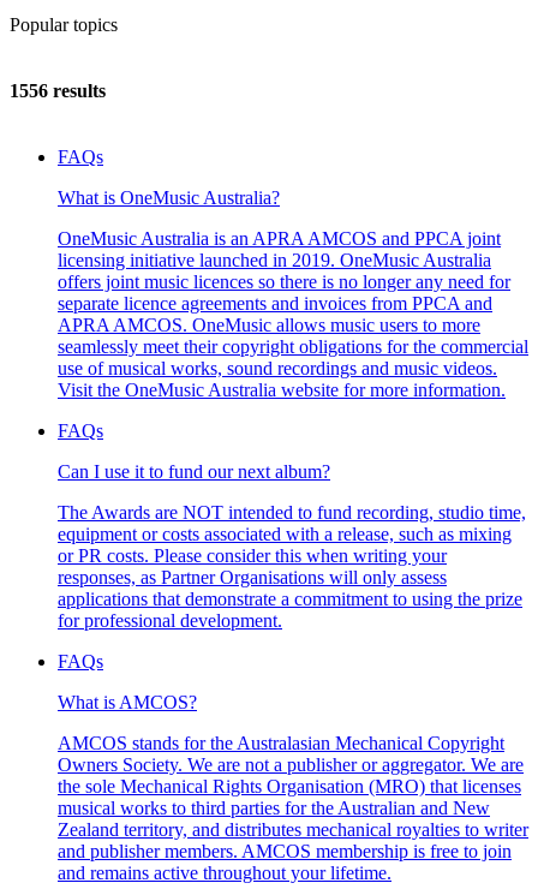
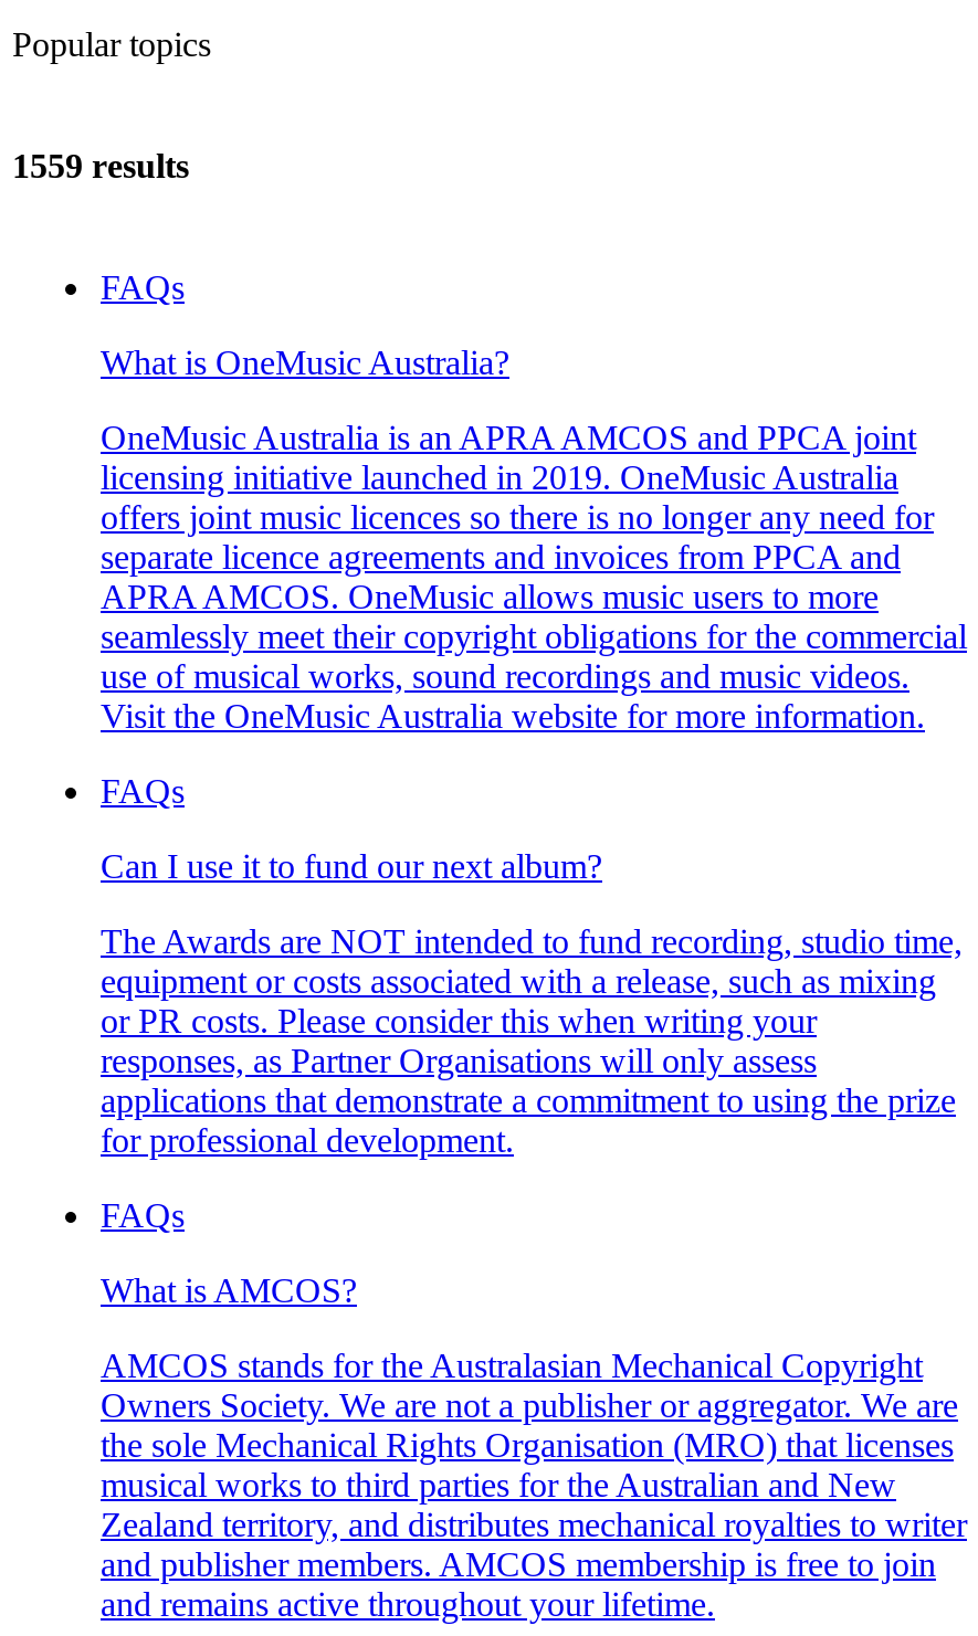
- 1556 results
+ 1559 results
